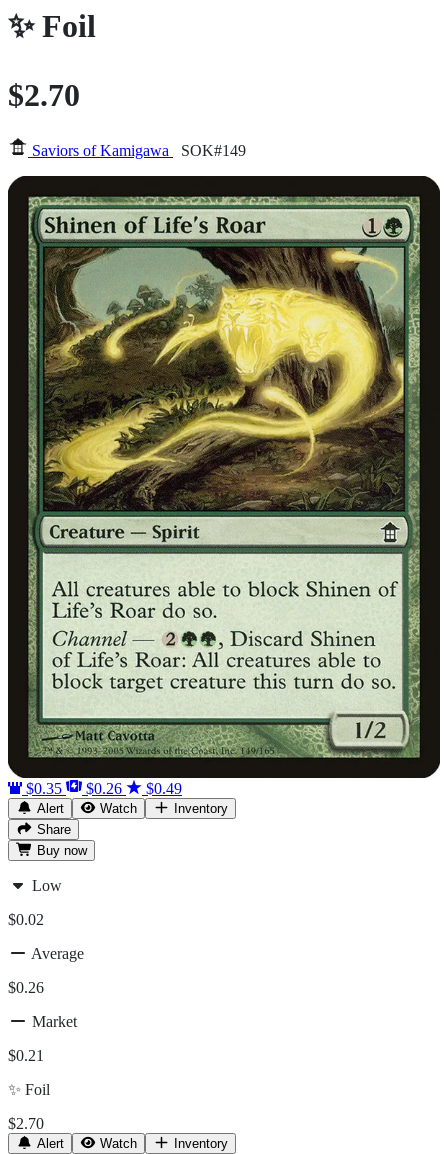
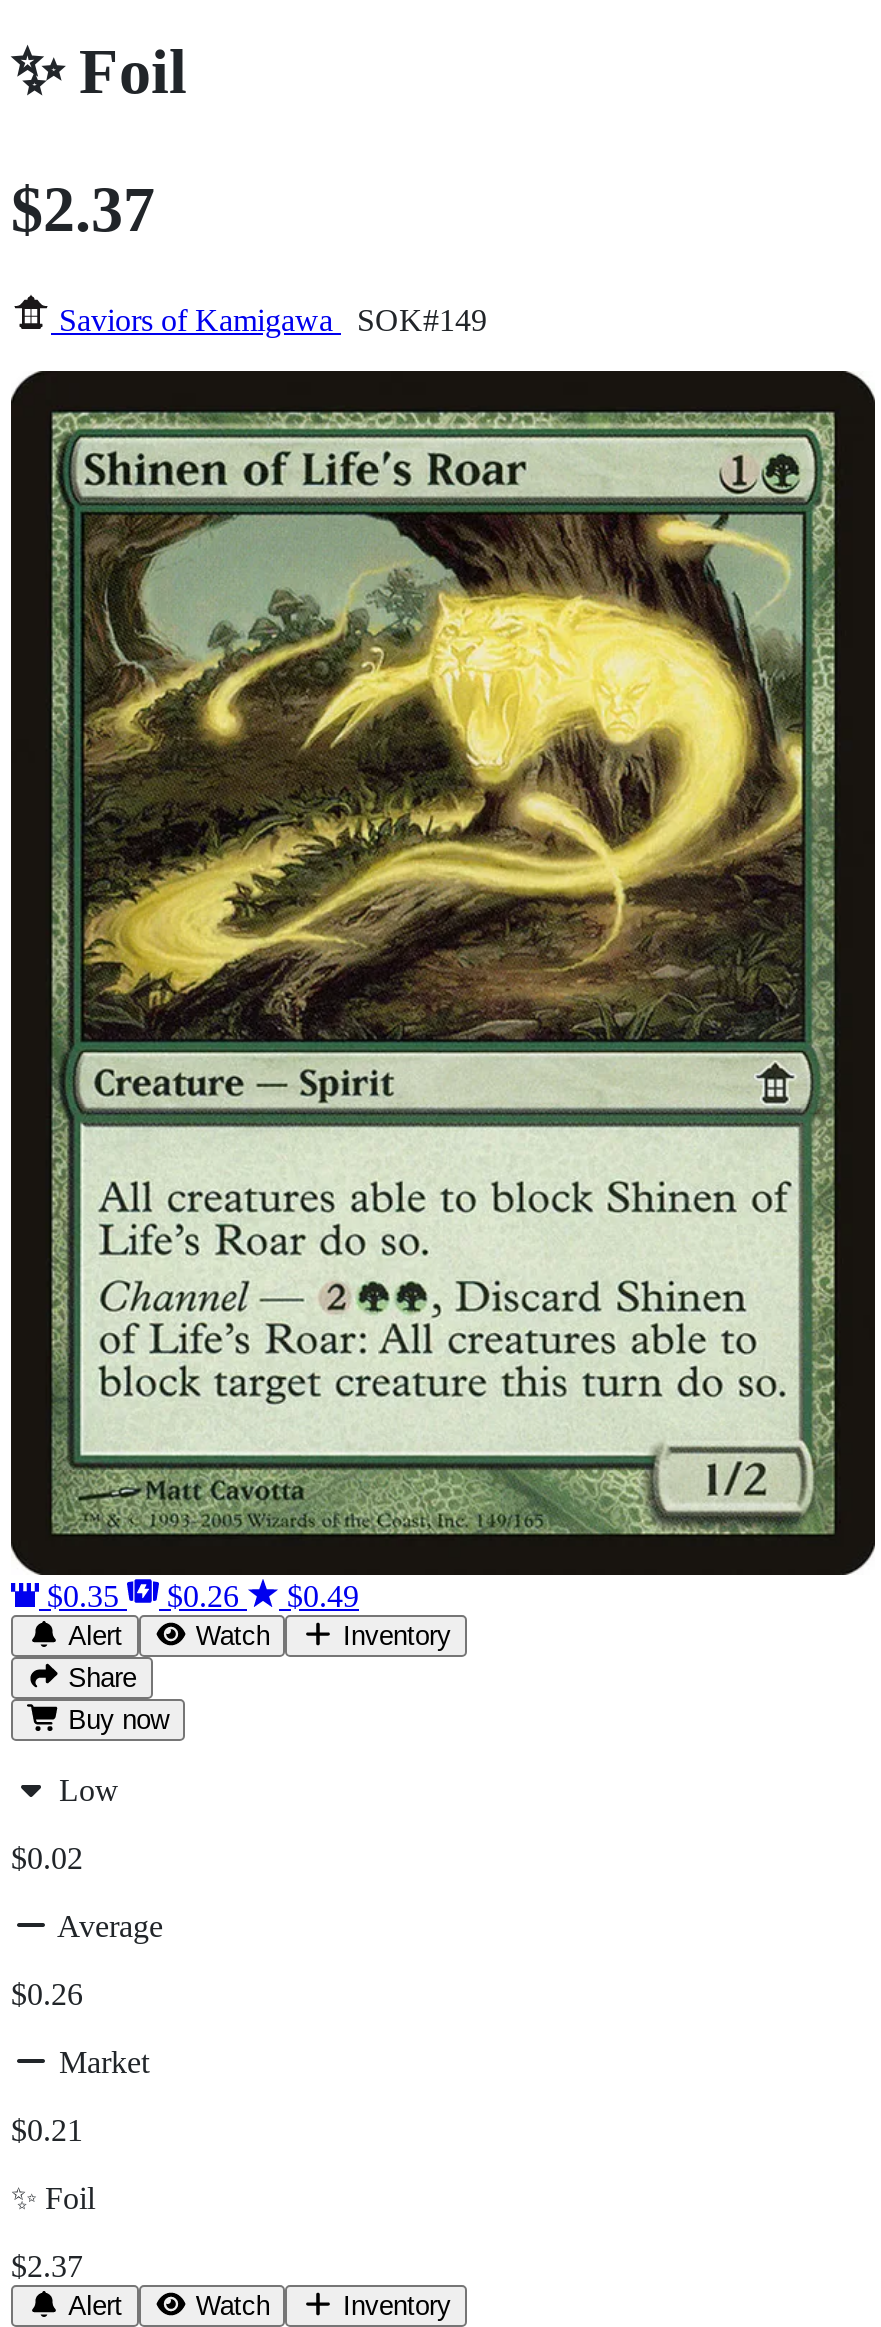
- $2.70
+ $2.37

- $2.70
+ $2.37
